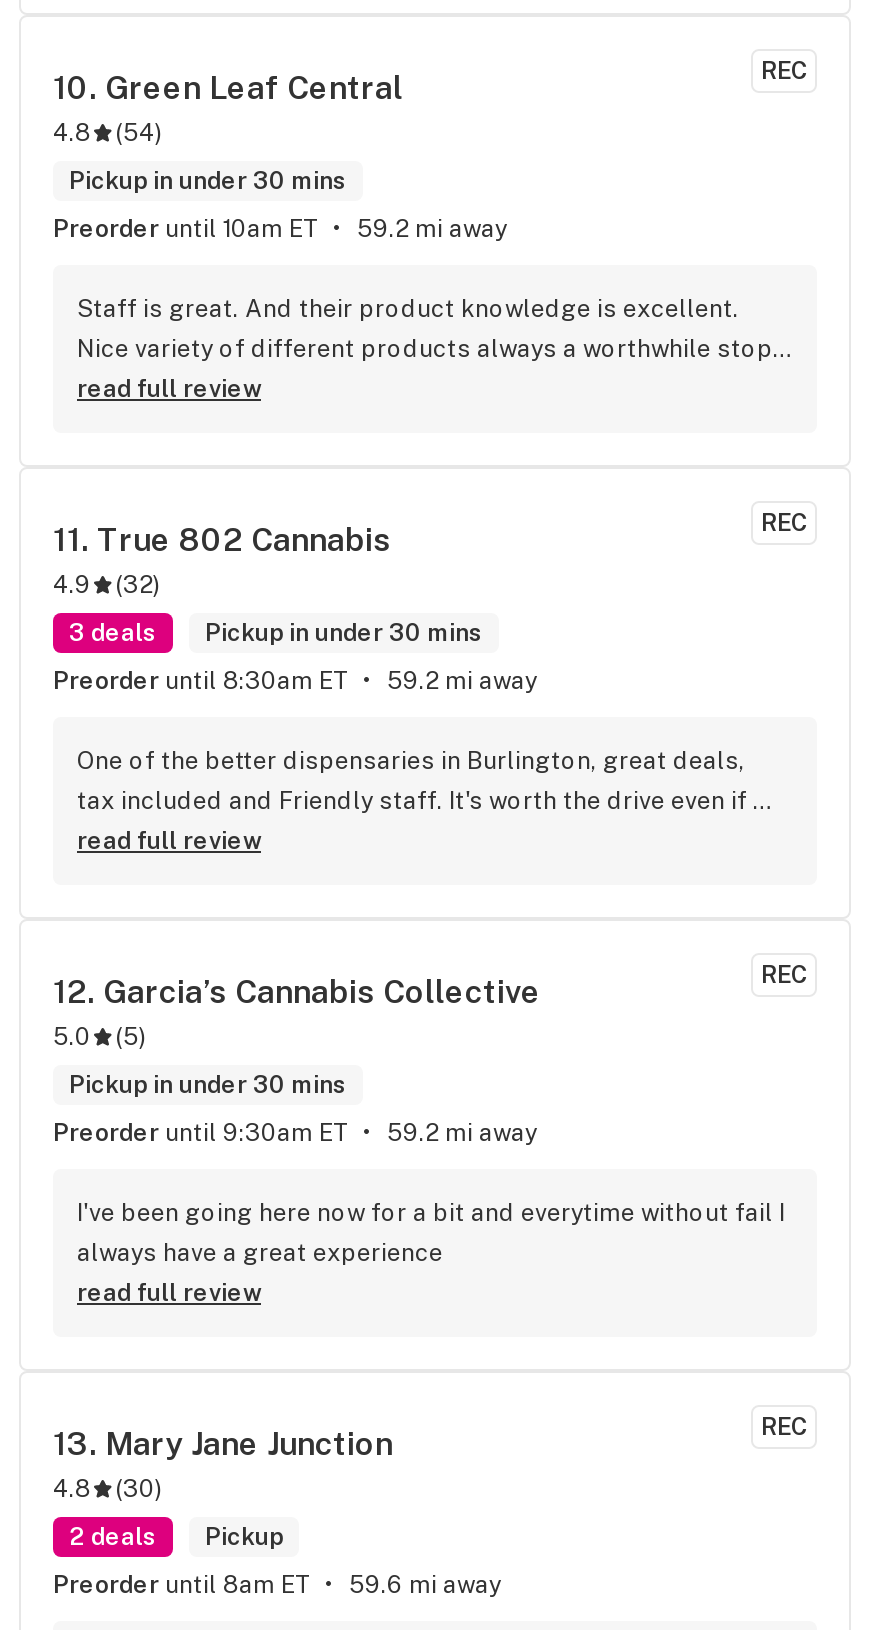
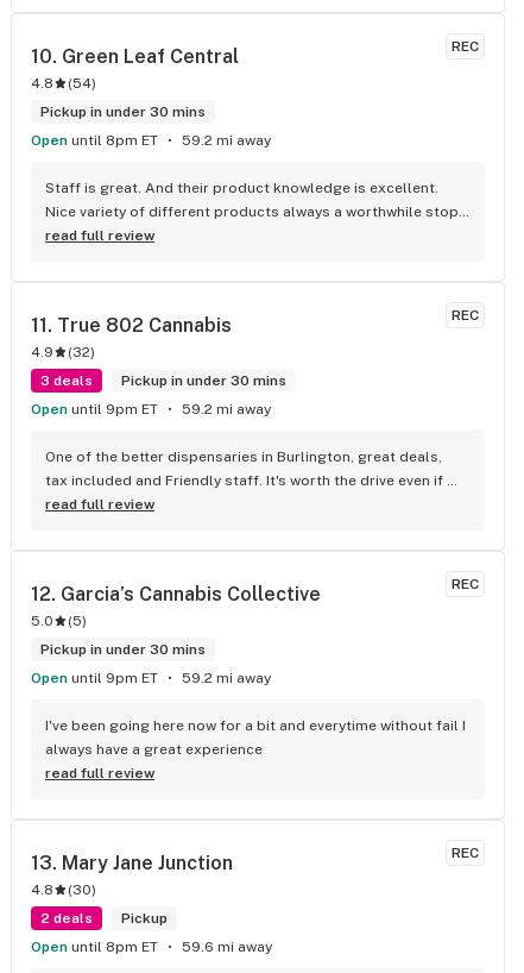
- Preorder until 10am ET
+ Open until 8pm ET

- Preorder until 8:30am ET
+ Open until 9pm ET

- Preorder until 9:30am ET
+ Open until 9pm ET

- Preorder until 8am ET
+ Open until 8pm ET
